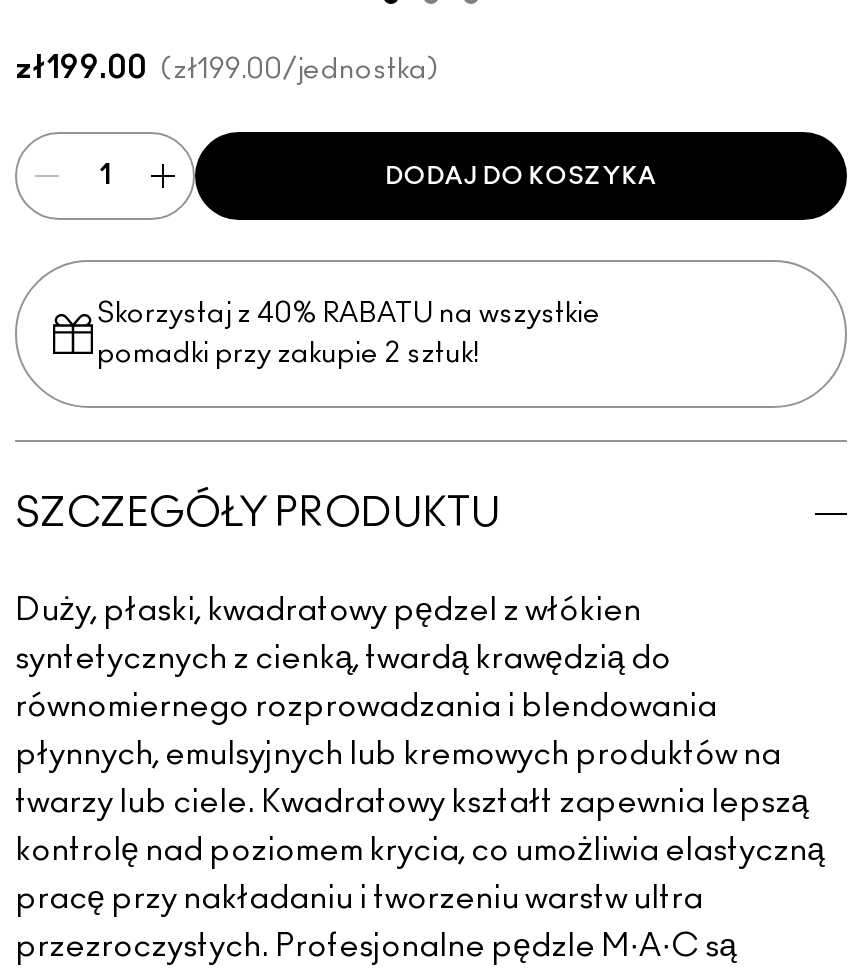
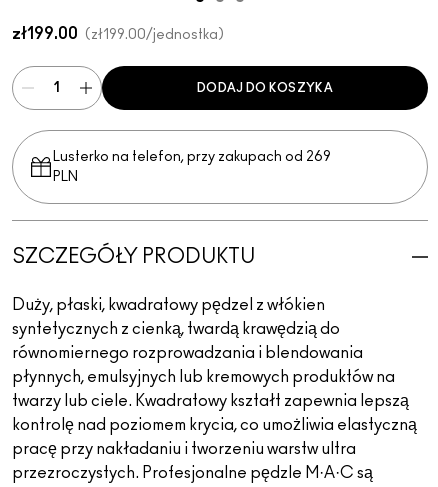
- Skorzystaj z 40% RABATU na wszystkie
- pomadki przy zakupie 2 sztuk!
+ Lusterko na telefon, przy zakupach od 269
+ PLN
